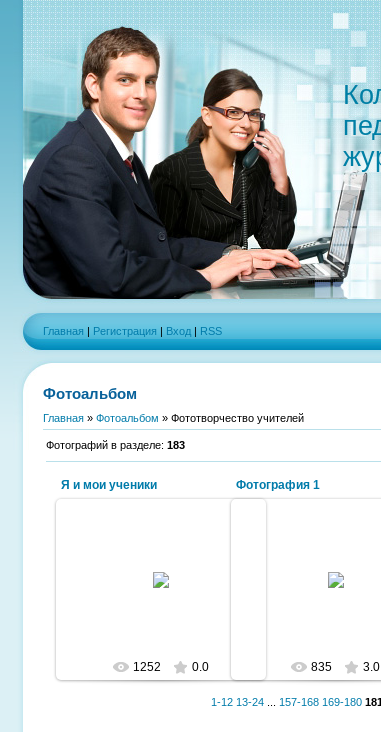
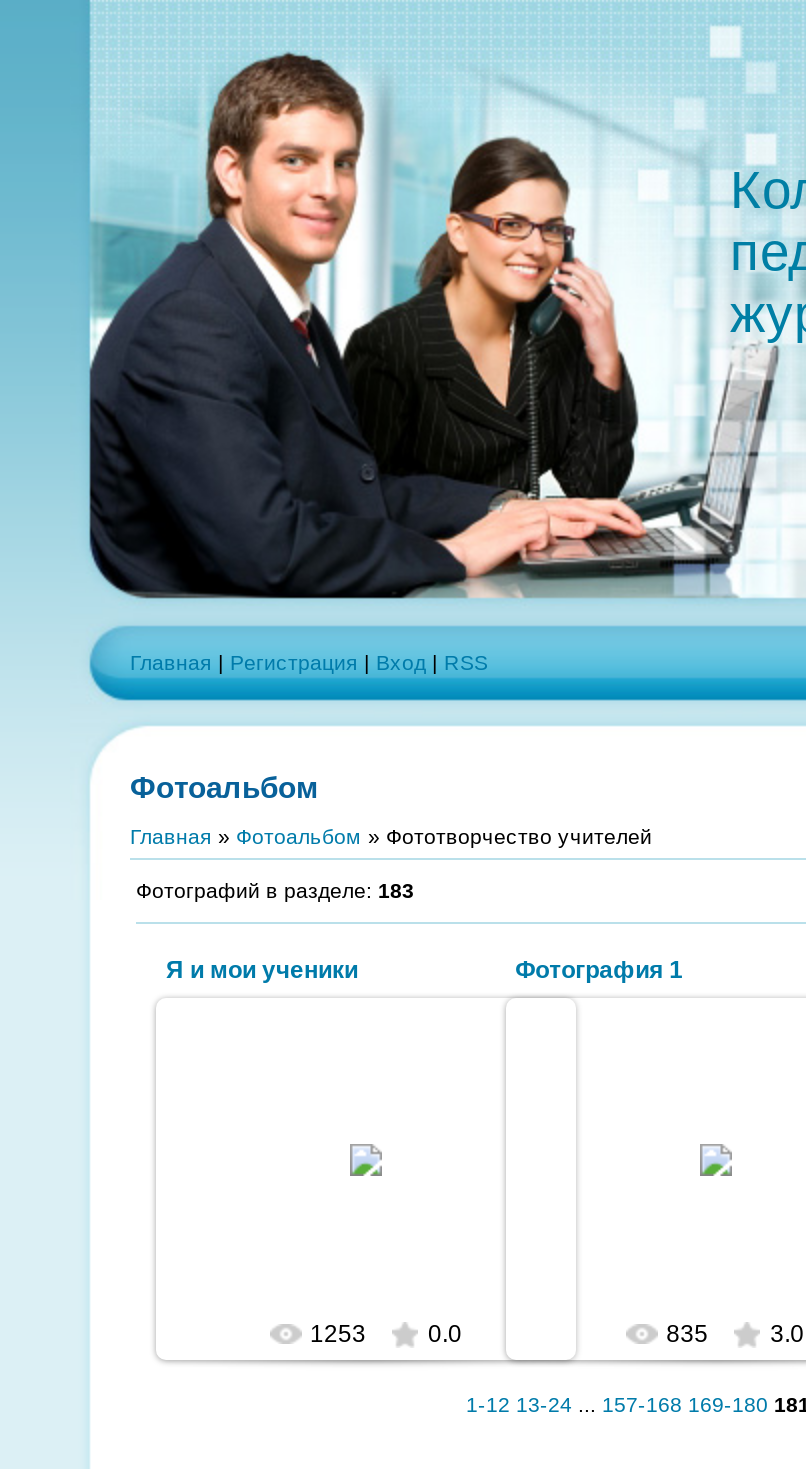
- 1252
+ 1253
